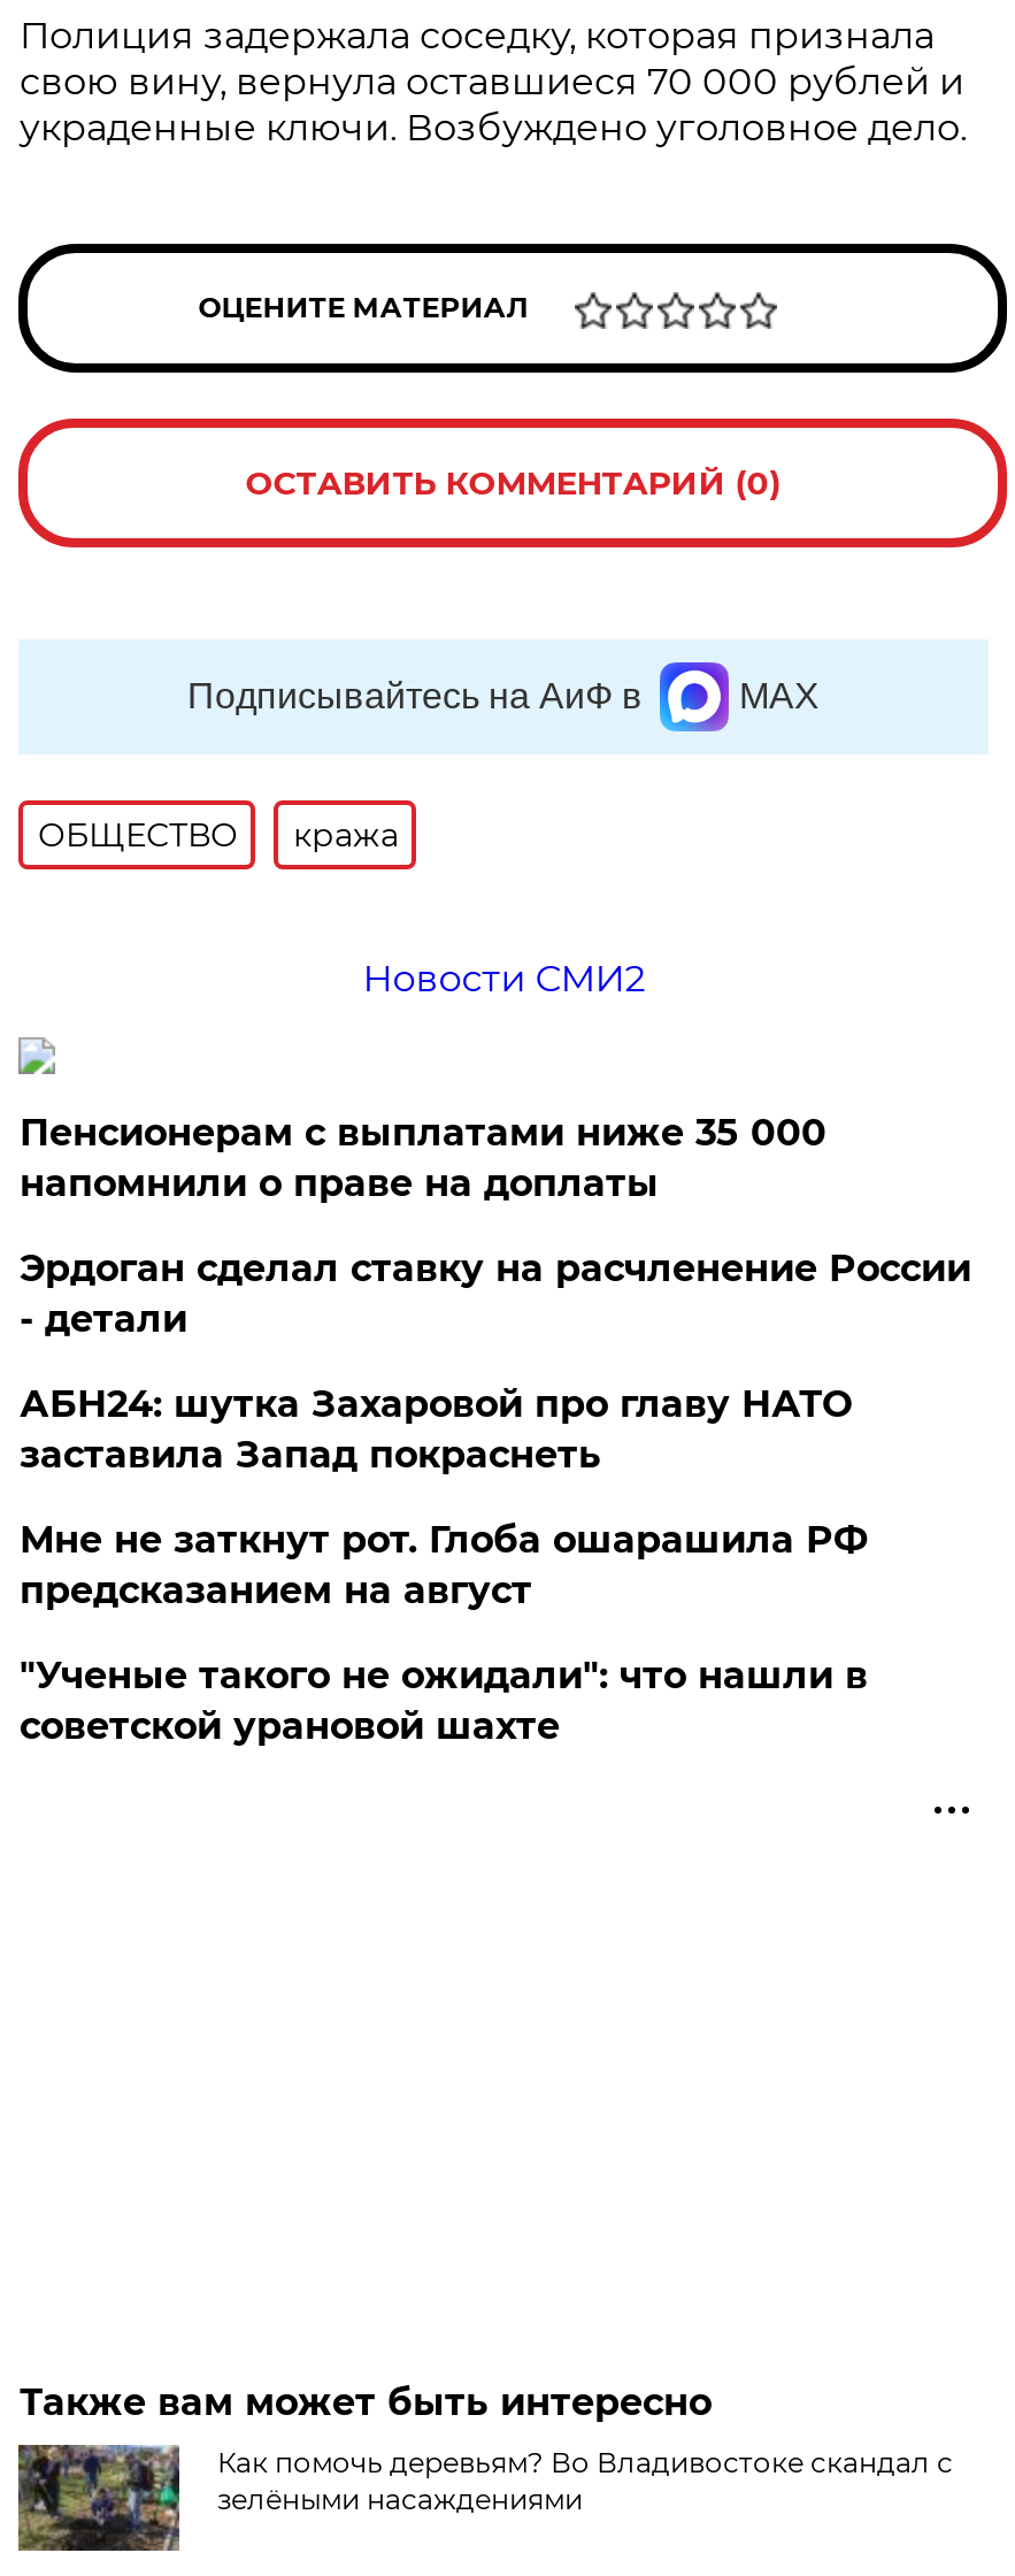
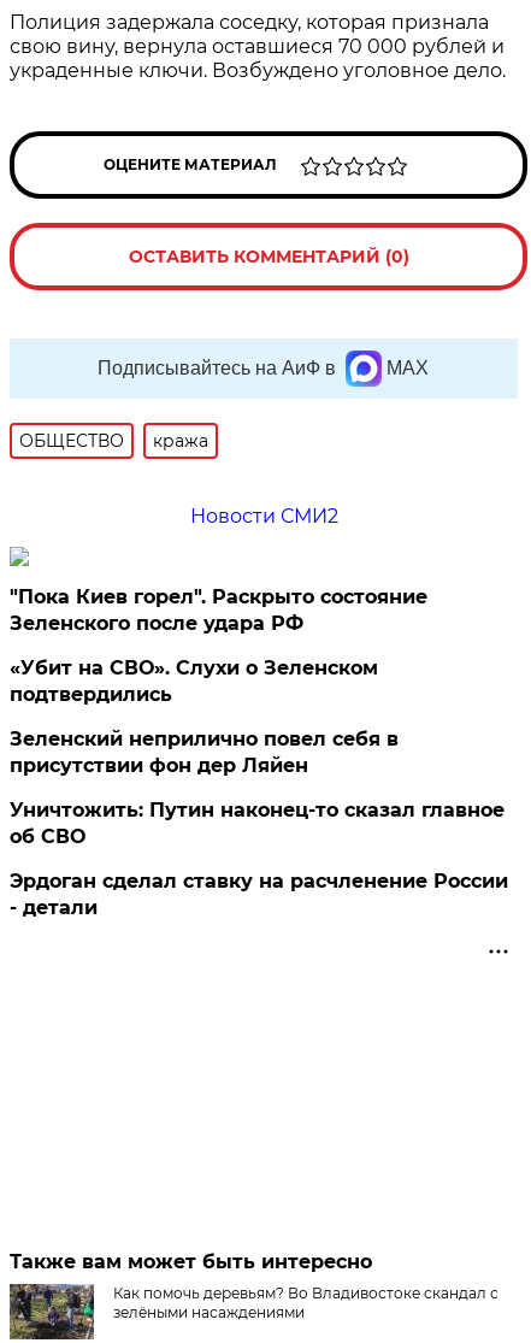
- Пенсионерам с выплатами ниже 35 000
- напомнили о праве на доплаты
+ "Пока Киев горел". Раскрыто состояние
+ Зеленского после удара РФ
+ «Убит на СВО». Слухи о Зеленском
+ подтвердились
+ Зеленский неприлично повел cебя в
+ присутствии фон дер Ляйен
+ Уничтожить: Путин наконец-то сказал главное
+ об СВО

moved down: Эрдоган сделал ставку на расчленение России | - детали

- АБН24: шутка Захаровой про главу НАТО
- заставила Запад покраснеть
- Мне не заткнут рот. Глоба ошарашила РФ
- предсказанием на август
- "Ученые такого не ожидали": что нашли в
- советской урановой шахте
